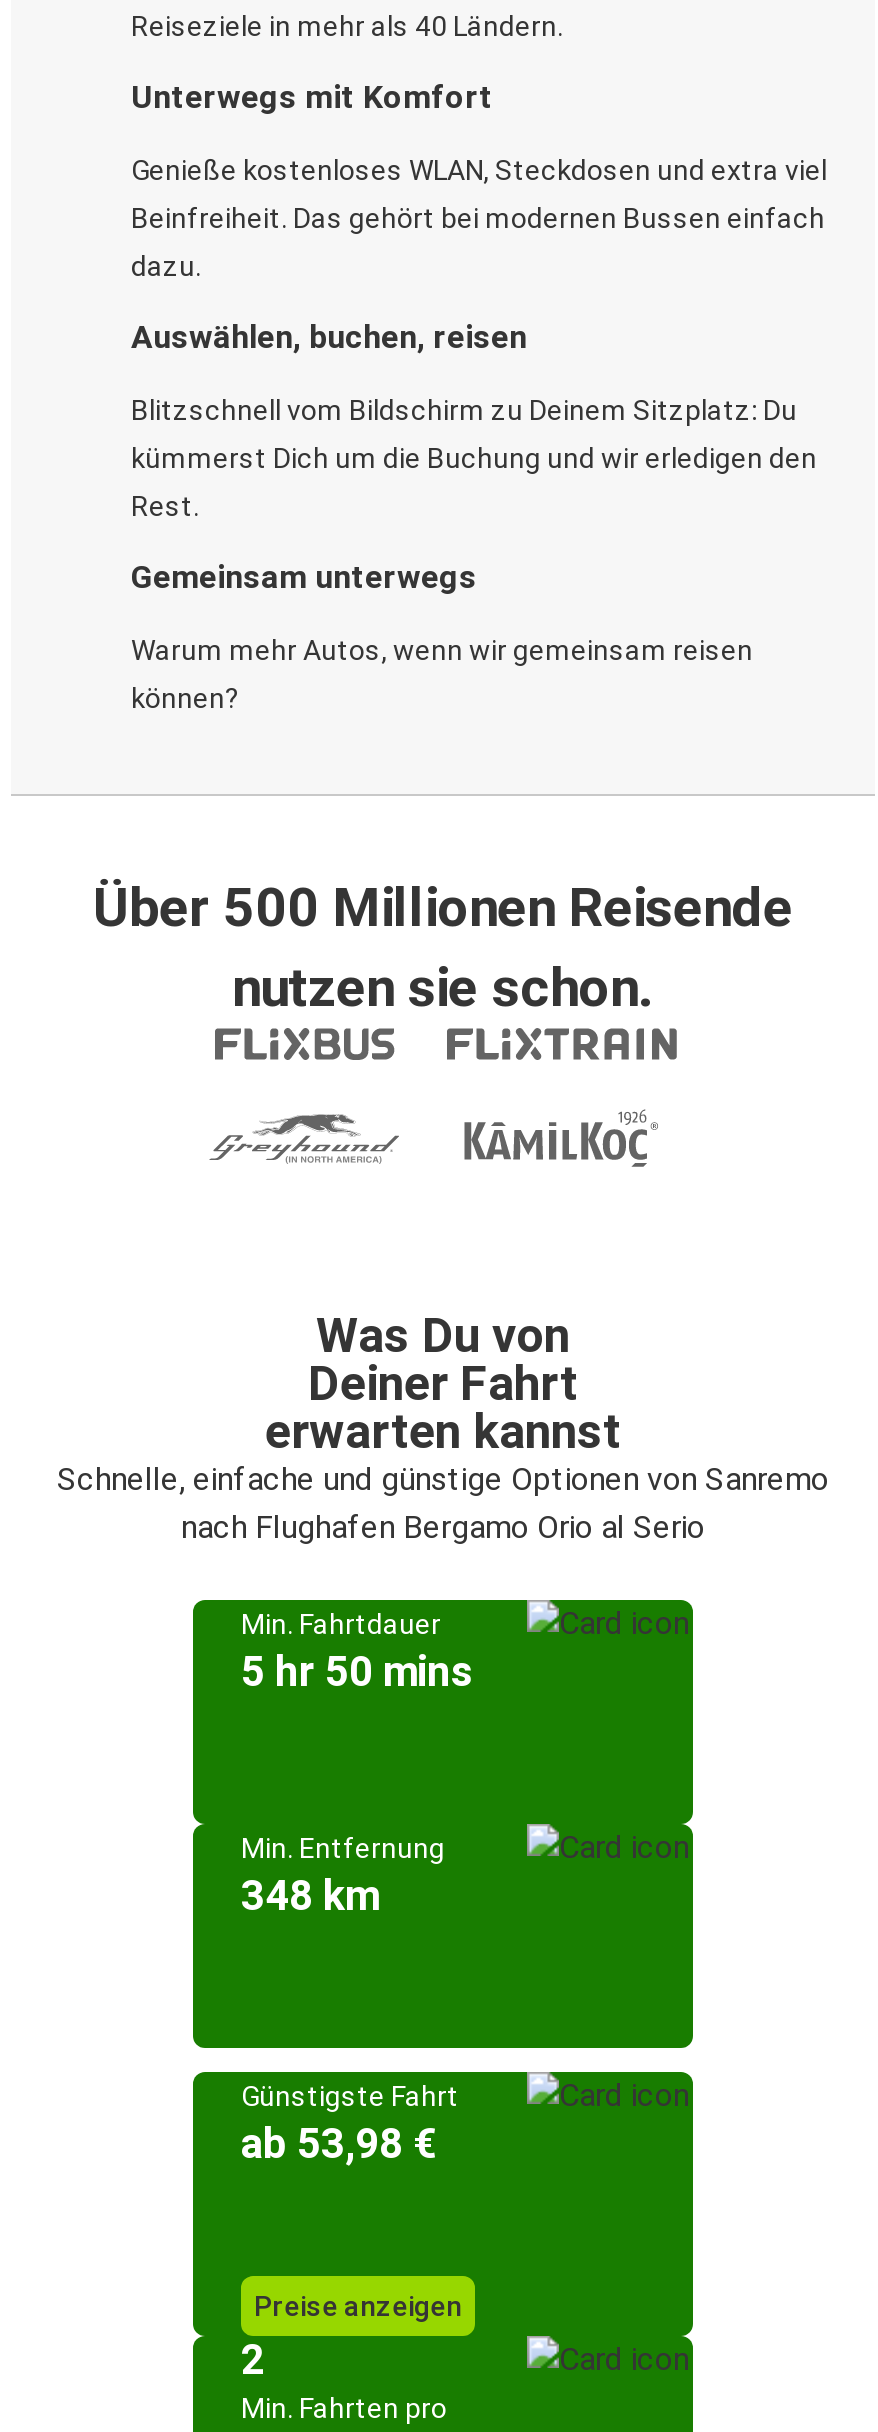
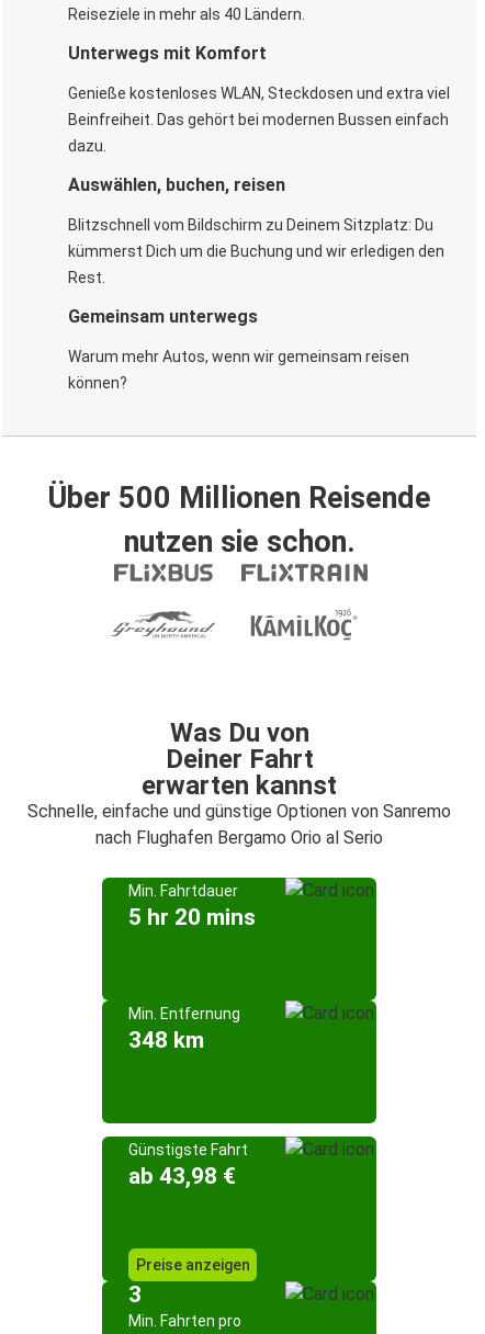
- 5 hr 50 mins
+ 5 hr 20 mins

- ab 53,98 €
+ ab 43,98 €

- 2
+ 3
